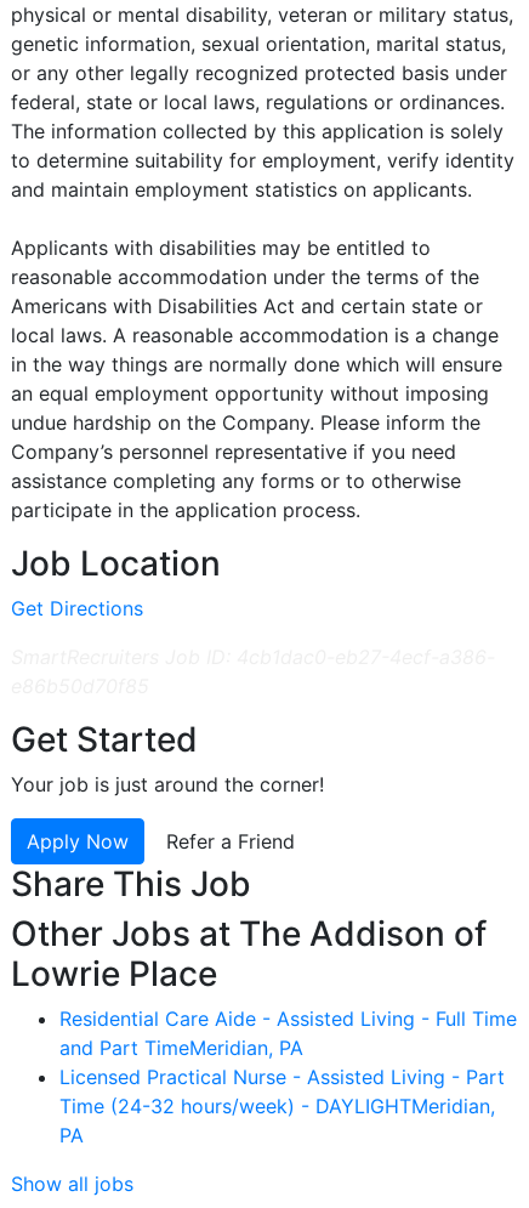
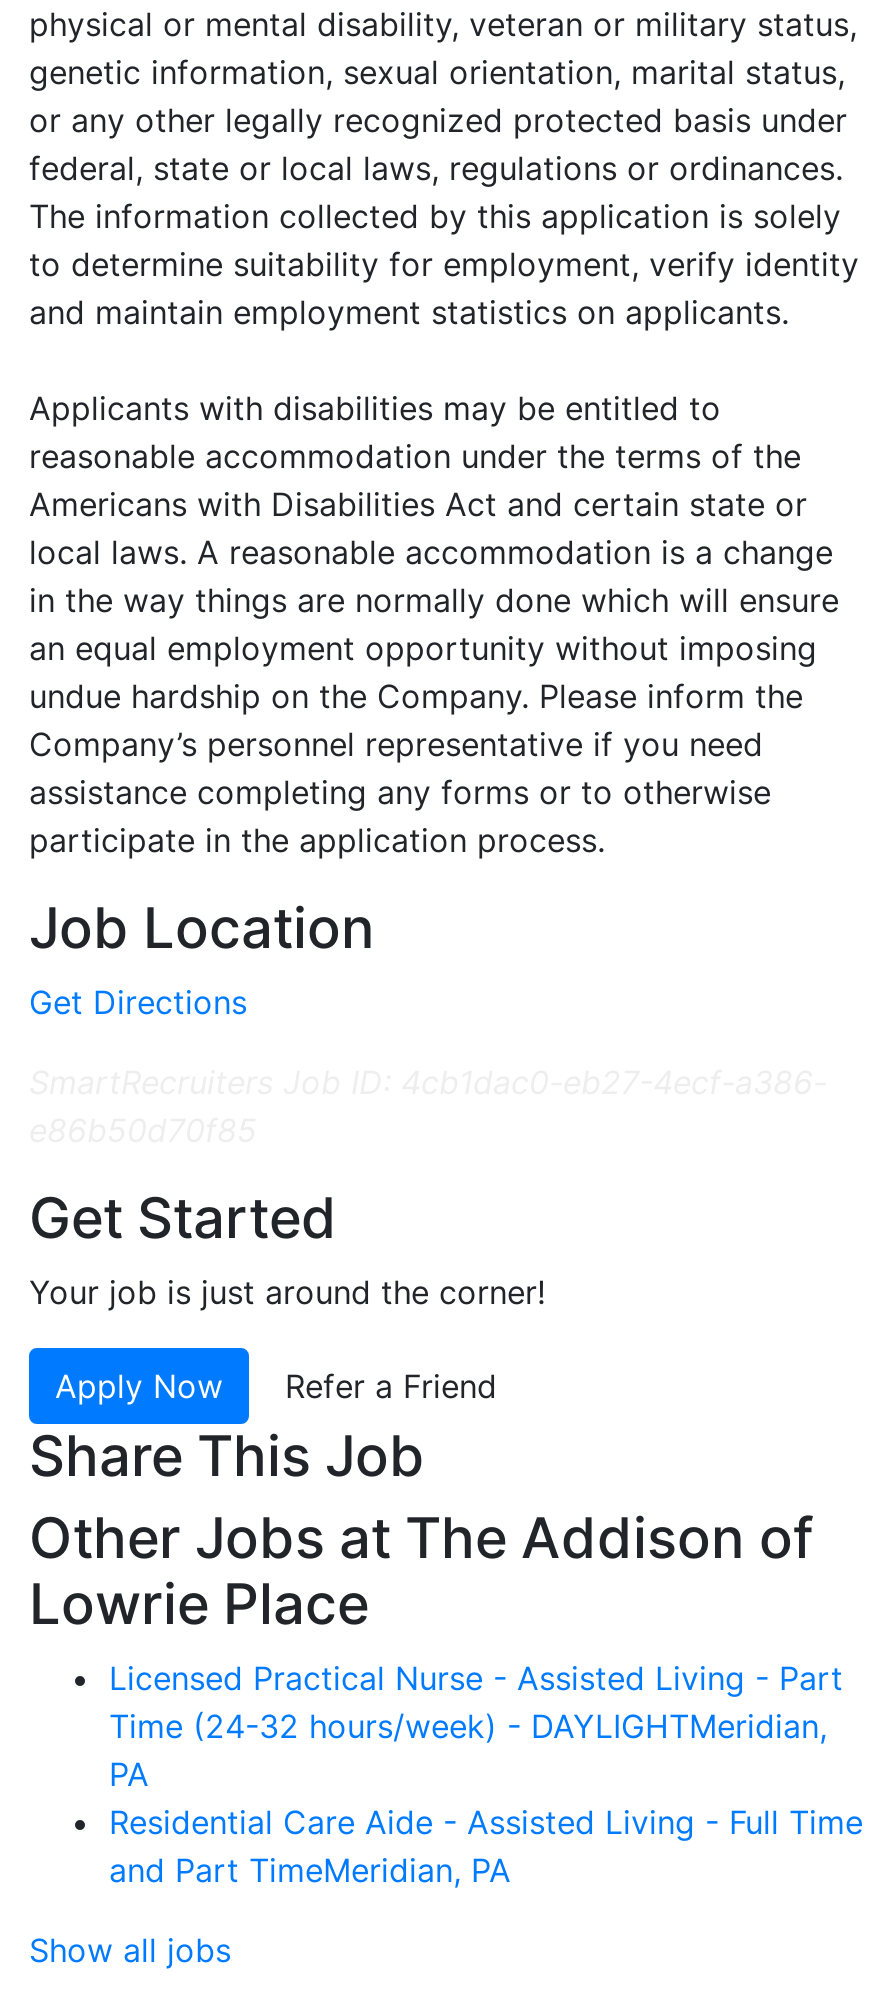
moved down: Residential Care Aide - Assisted Living - Full Time | and Part TimeMeridian, PA

moved up: Licensed Practical Nurse - Assisted Living - Part | Time (24-32 hours/week) - DAYLIGHTMeridian, | PA
